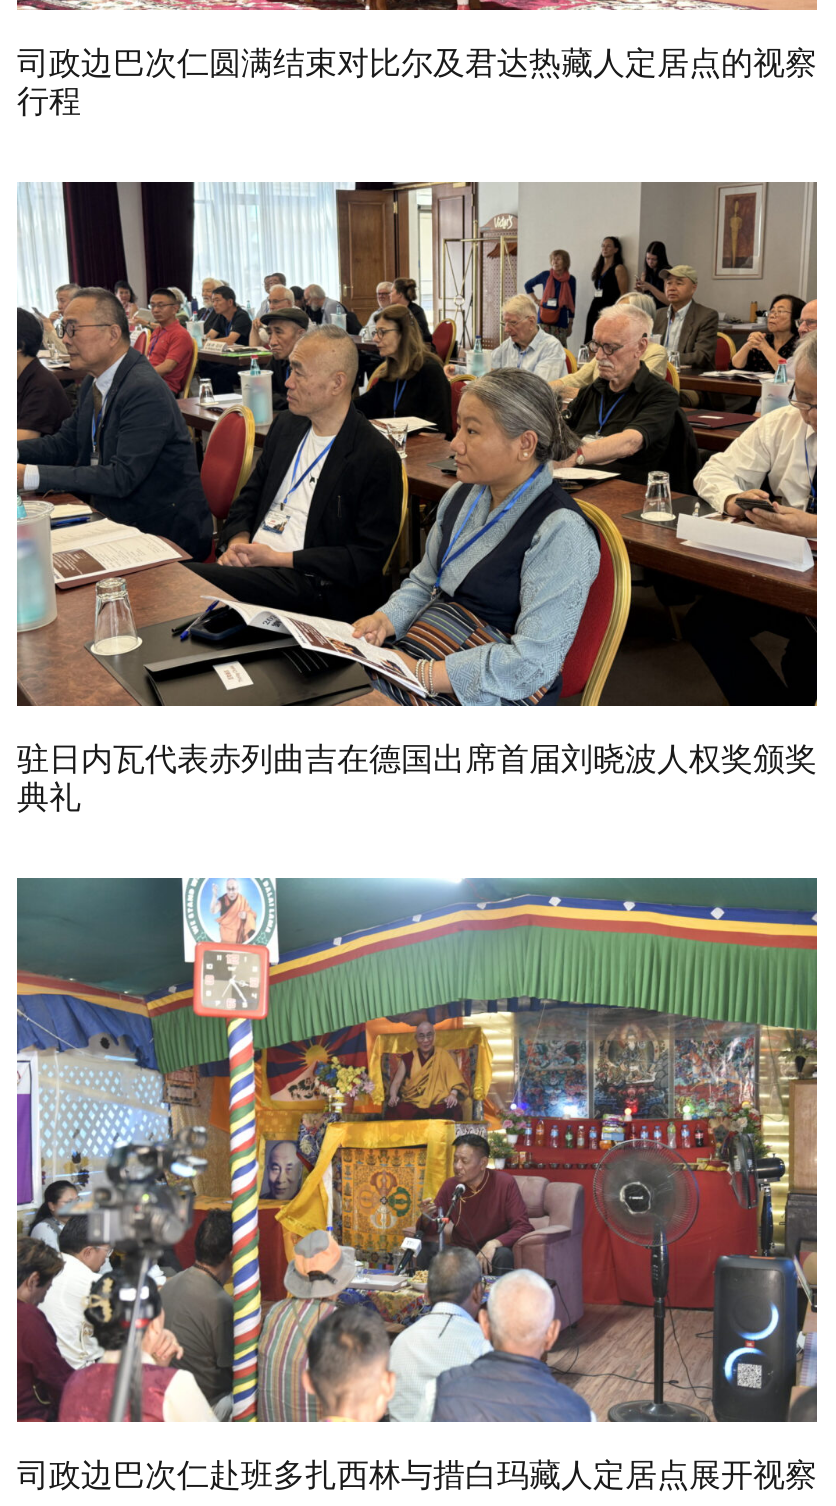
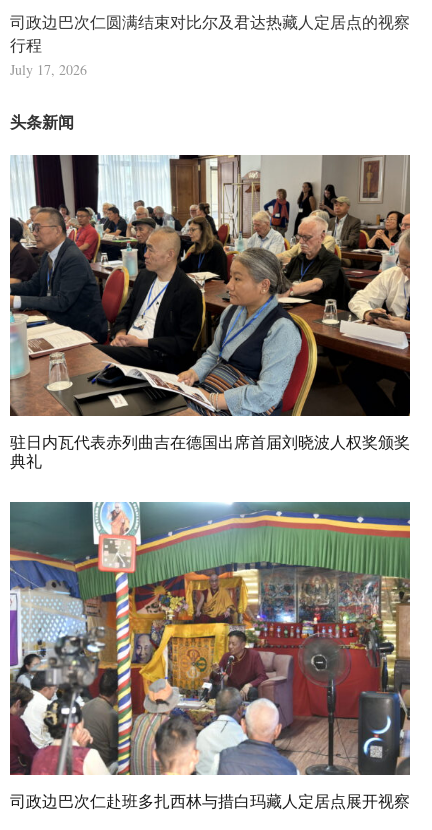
+ July 17, 2026
+ 头条新闻
